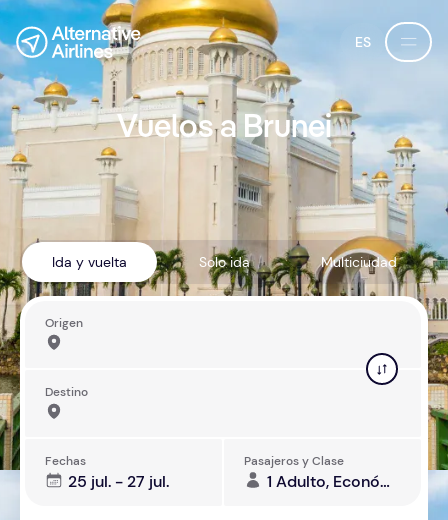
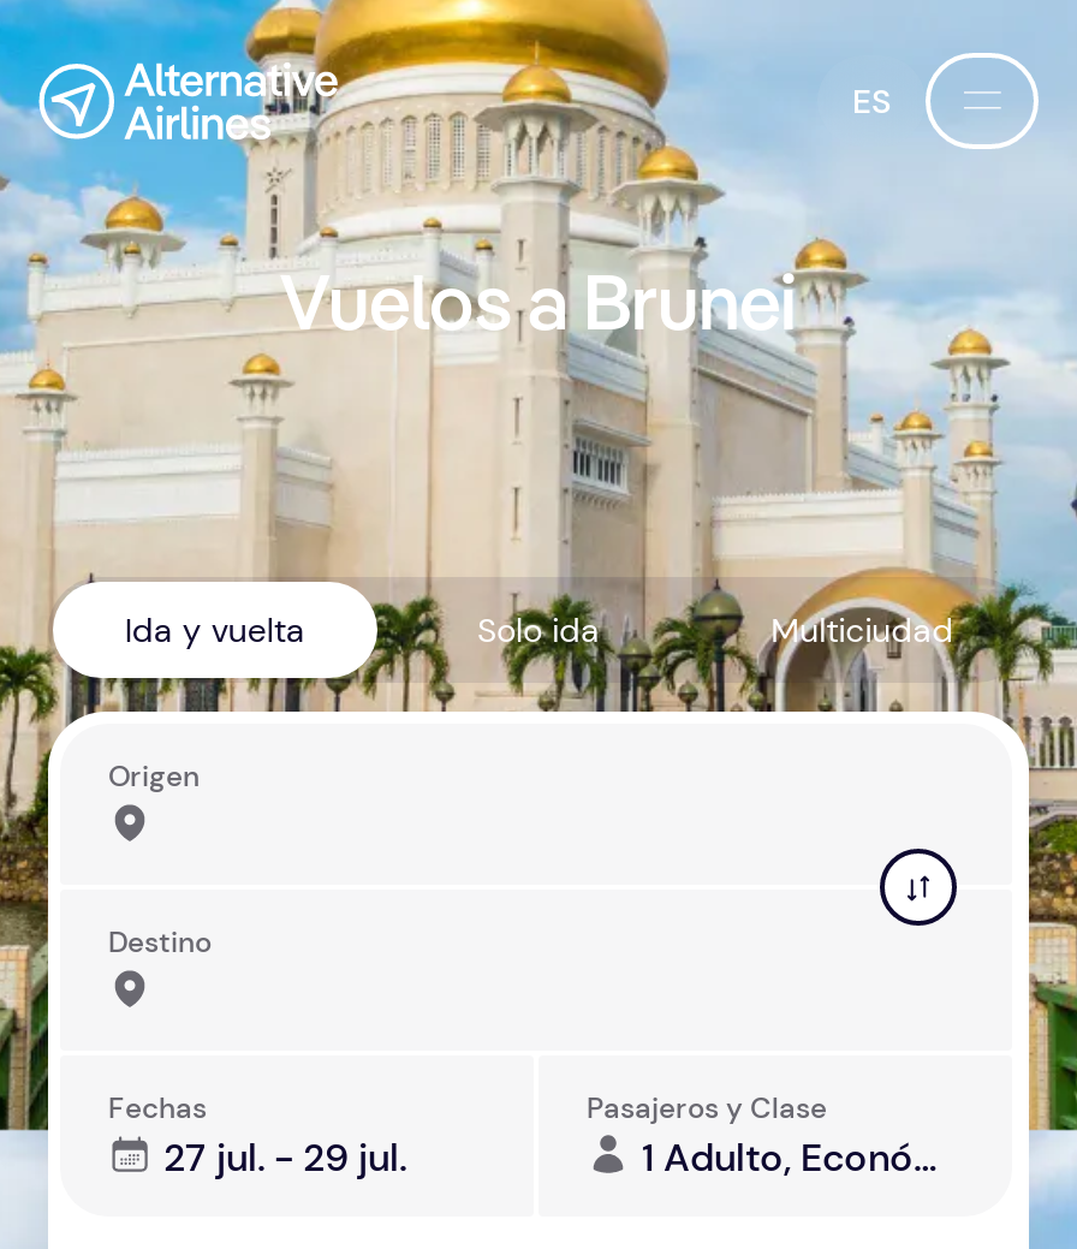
- 25 jul. - 27 jul.
+ 27 jul. - 29 jul.
